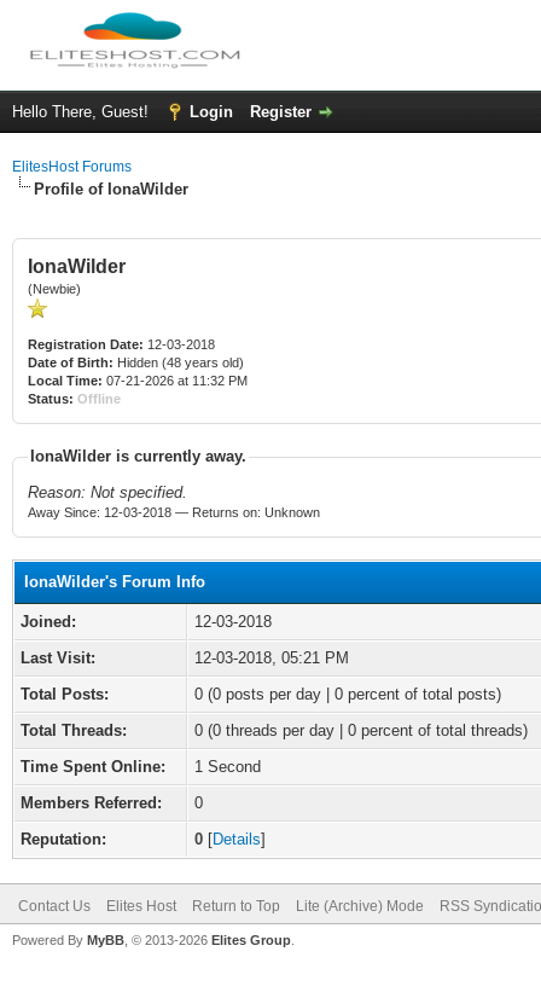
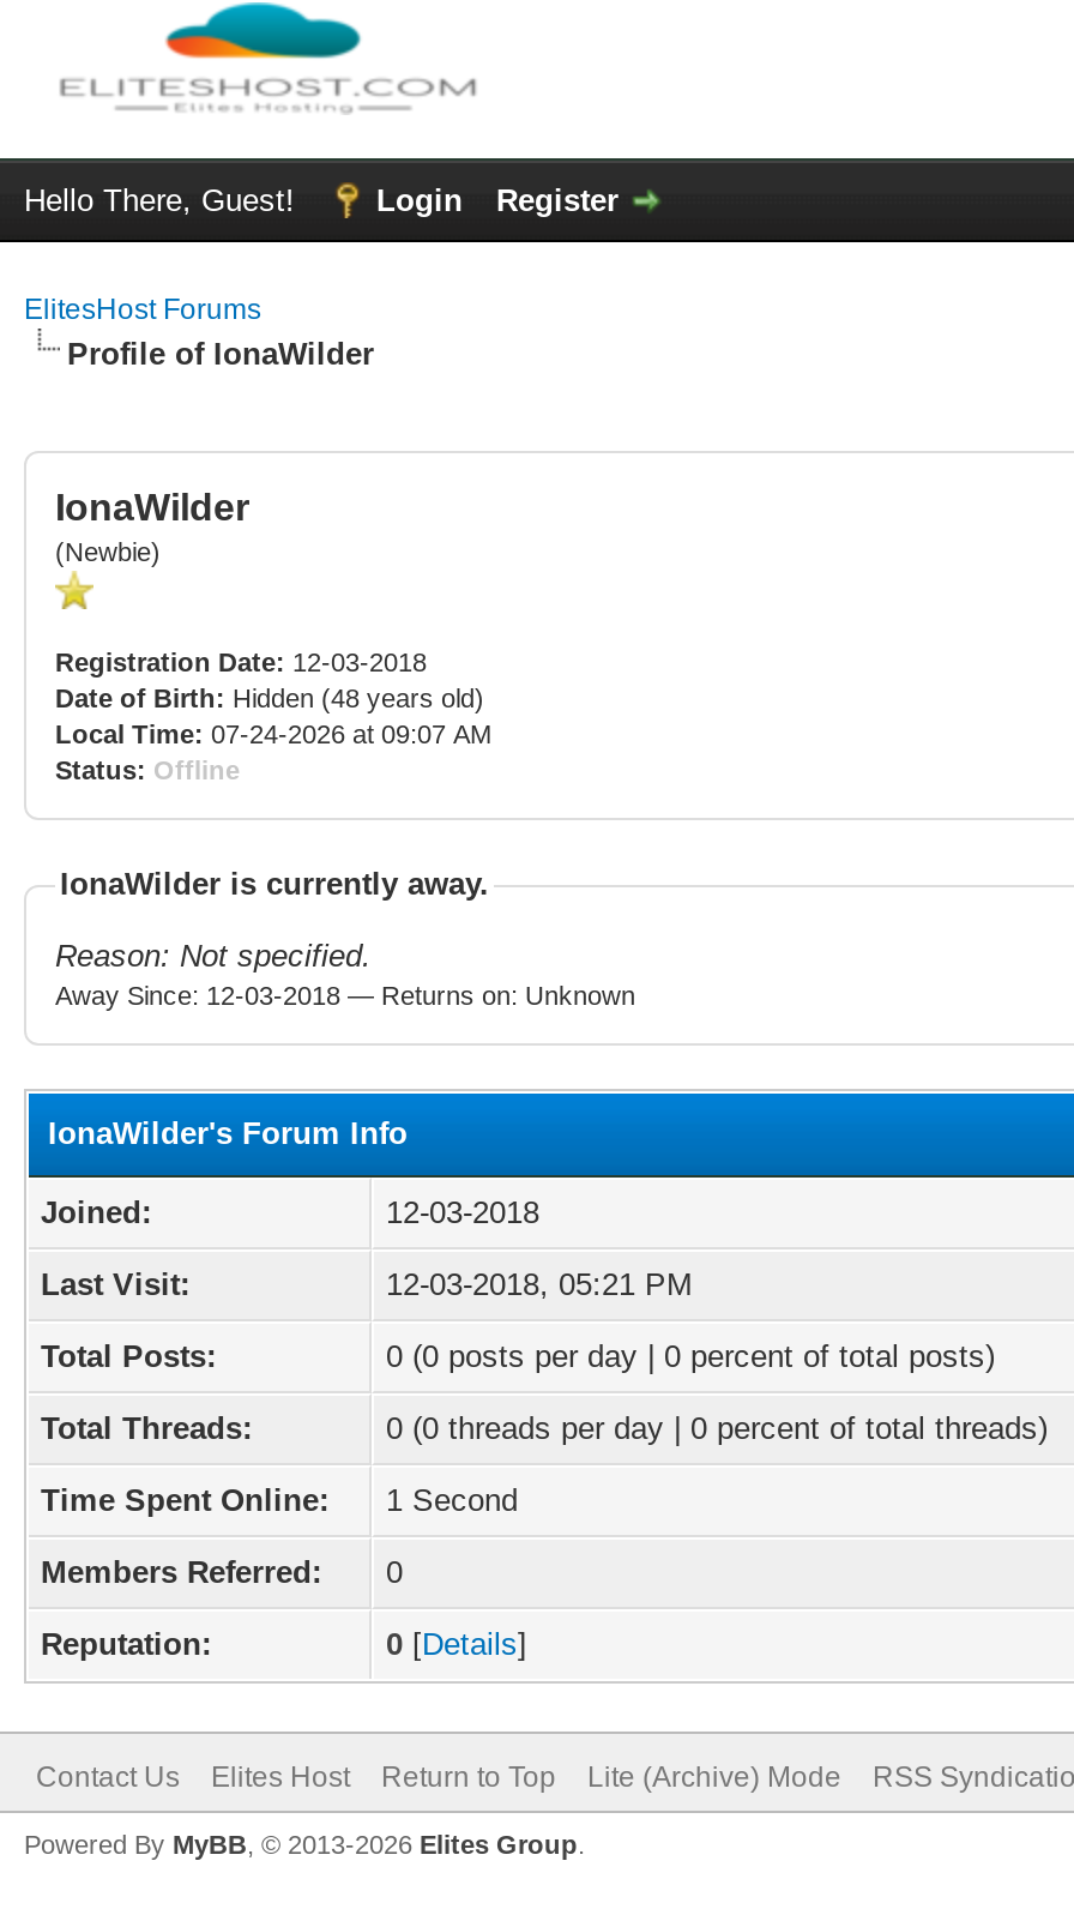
- Local Time: 07-21-2026 at 11:32 PM
+ Local Time: 07-24-2026 at 09:07 AM
